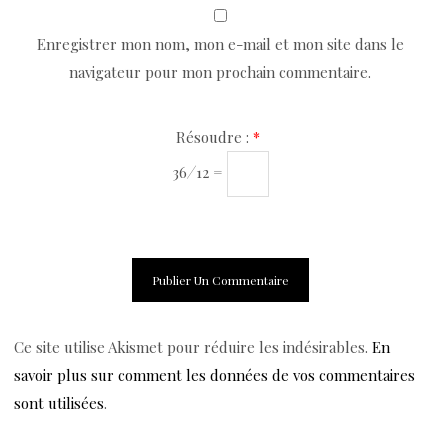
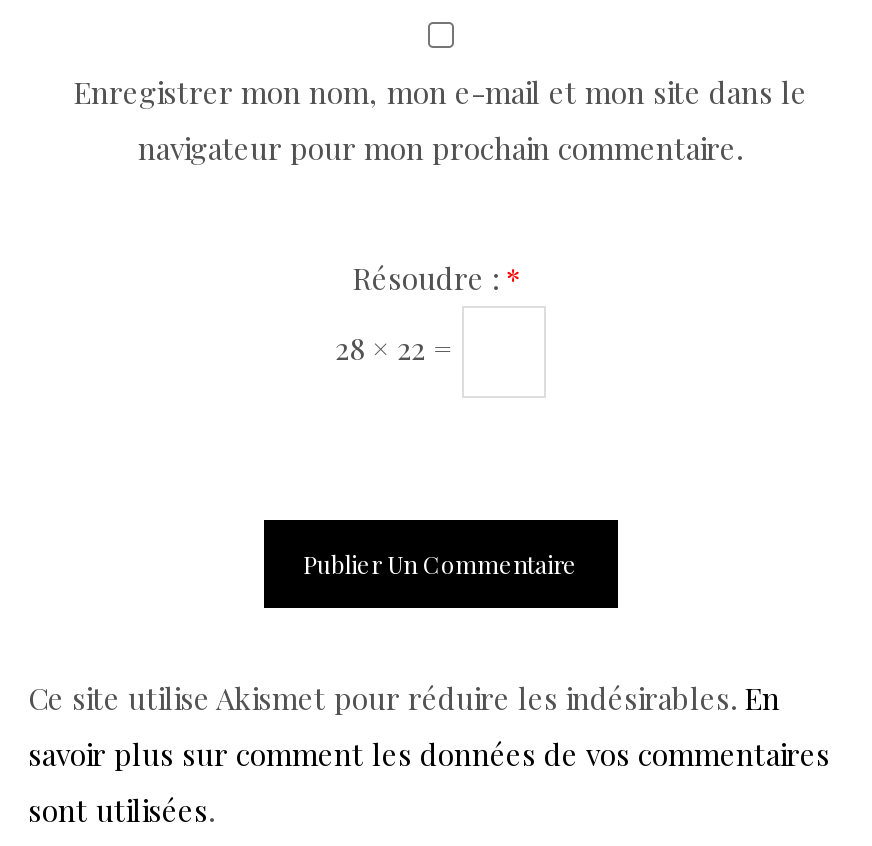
- 36 ⁄ 12 =
+ 28 × 22 =
